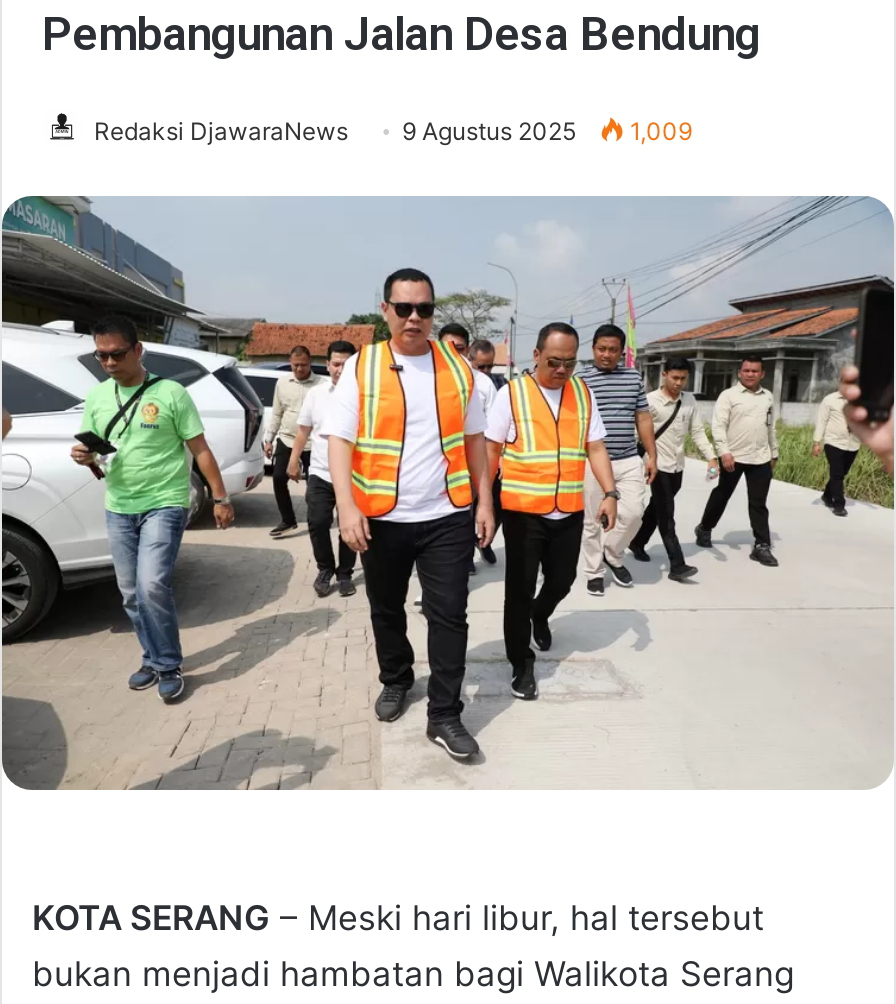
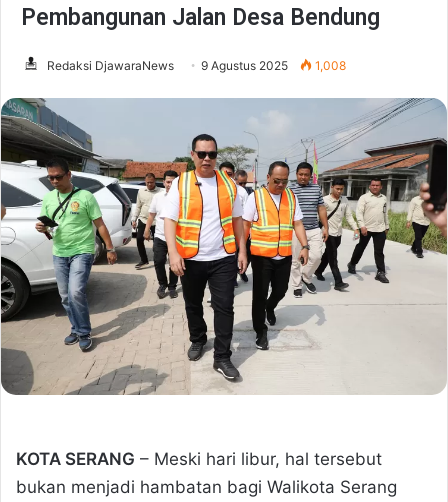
- Redaksi DjawaraNews 9 Agustus 2025 1,009
+ Redaksi DjawaraNews 9 Agustus 2025 1,008
